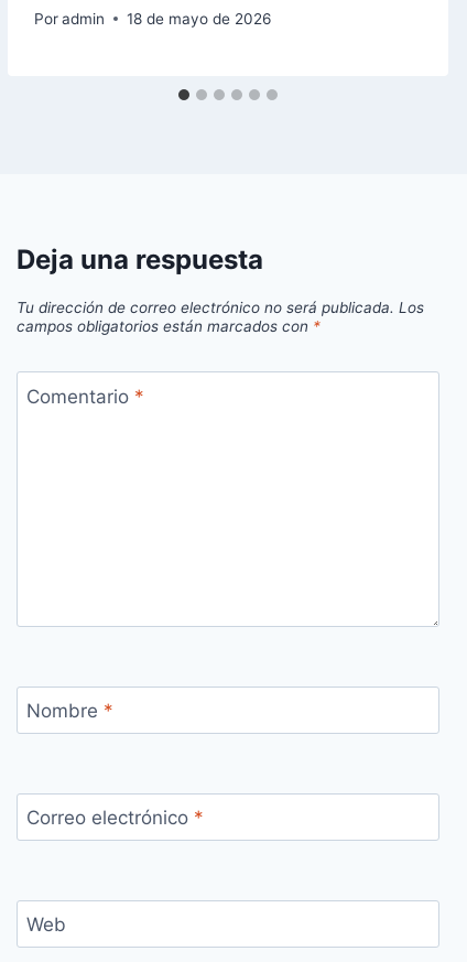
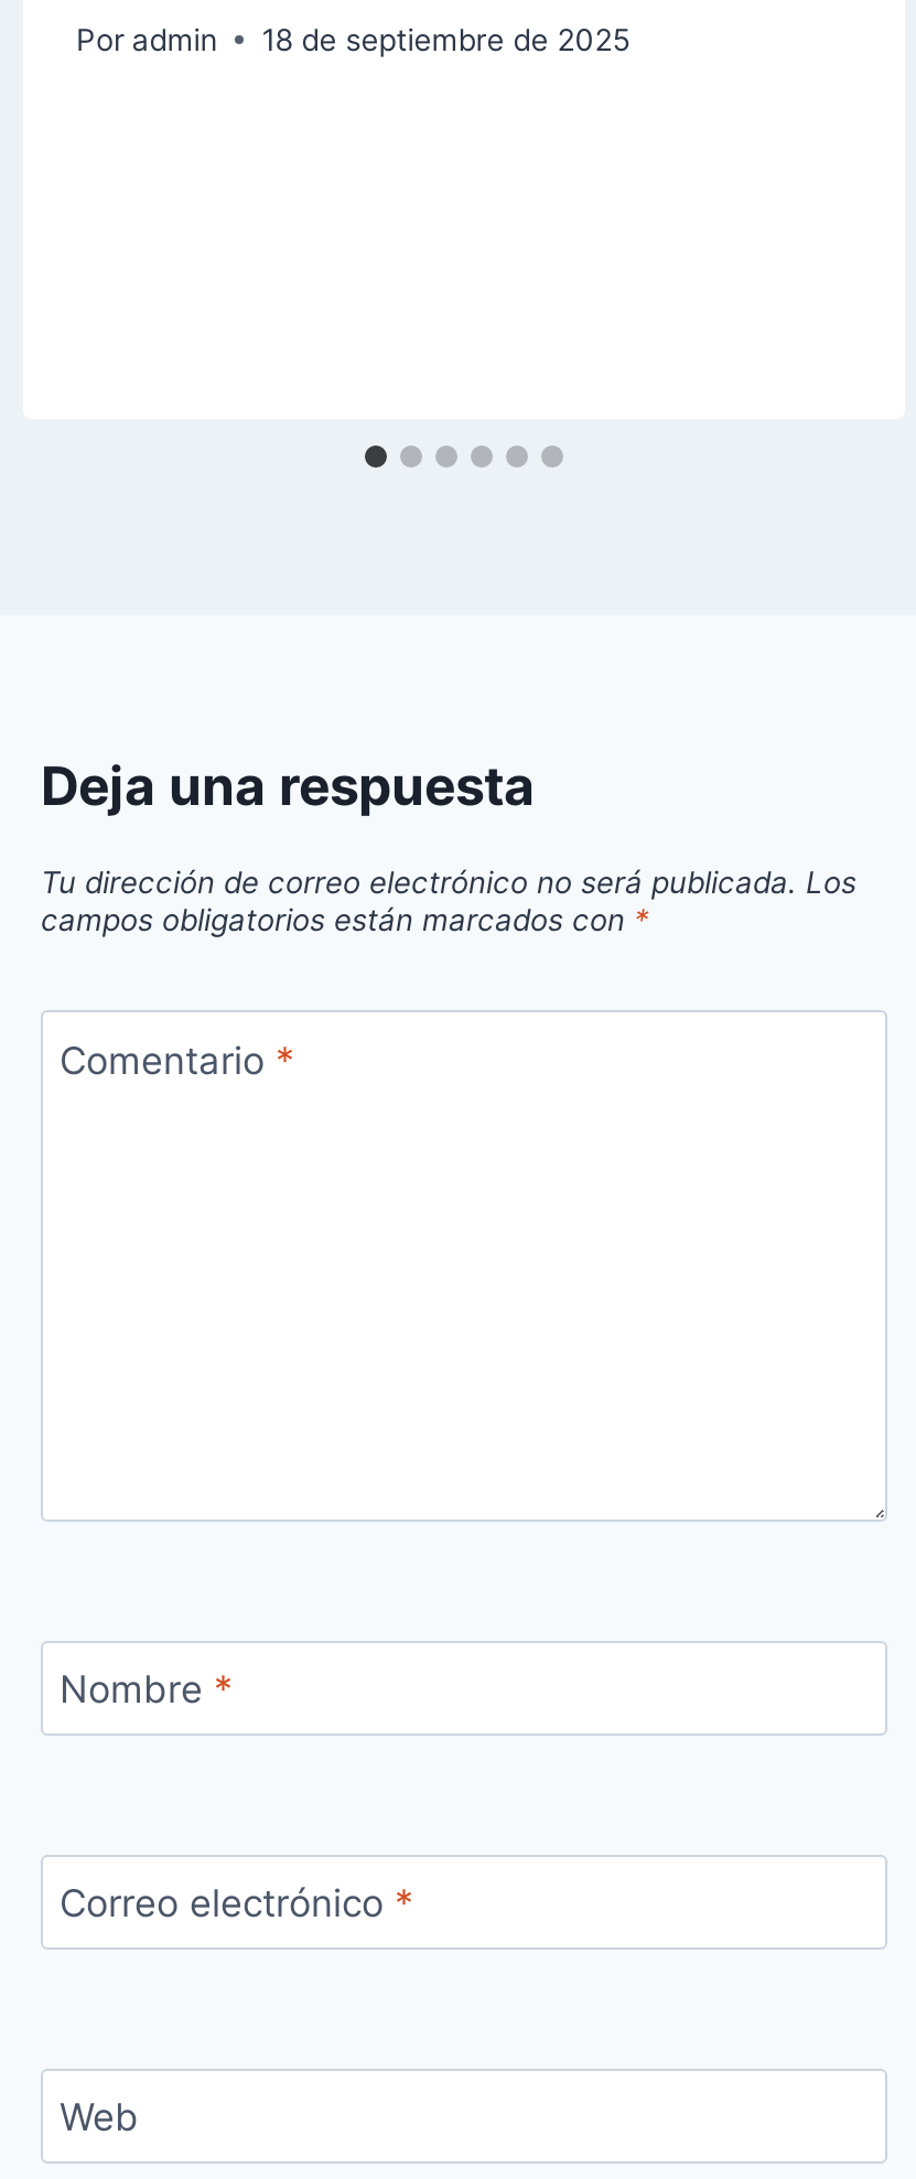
- 18 de mayo de 2026
+ 18 de septiembre de 2025
